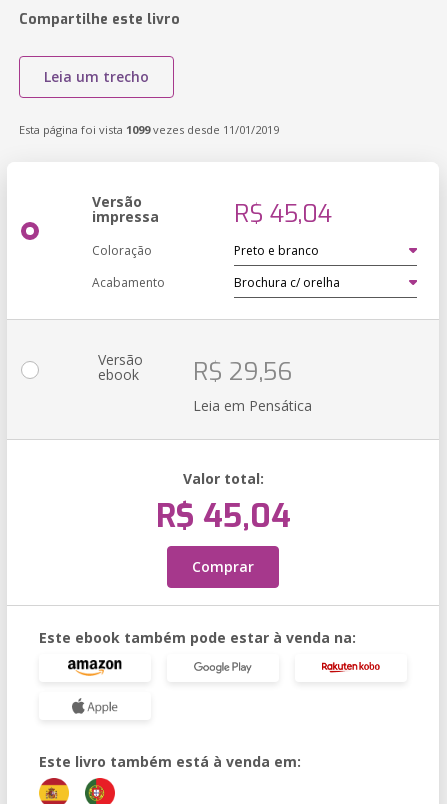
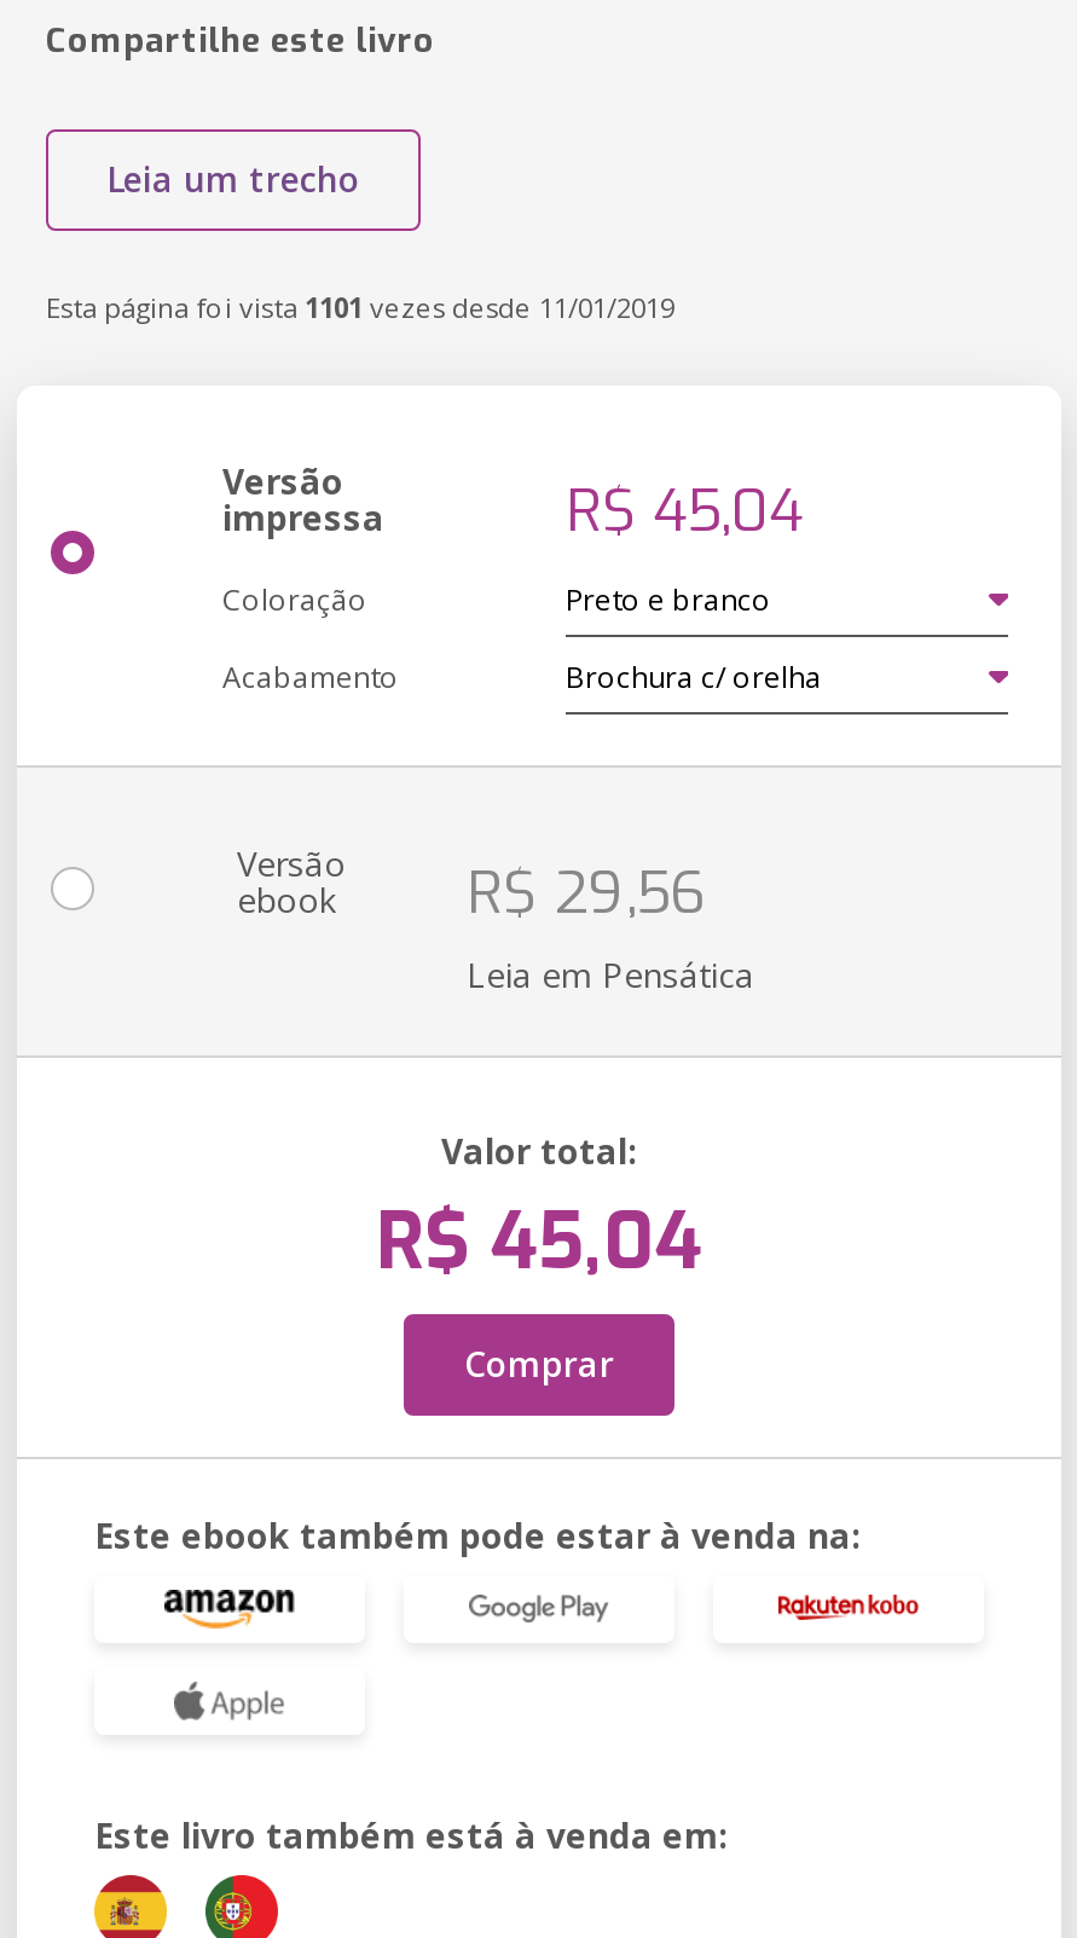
- Esta página foi vista 1099 vezes desde 11/01/2019
+ Esta página foi vista 1101 vezes desde 11/01/2019
